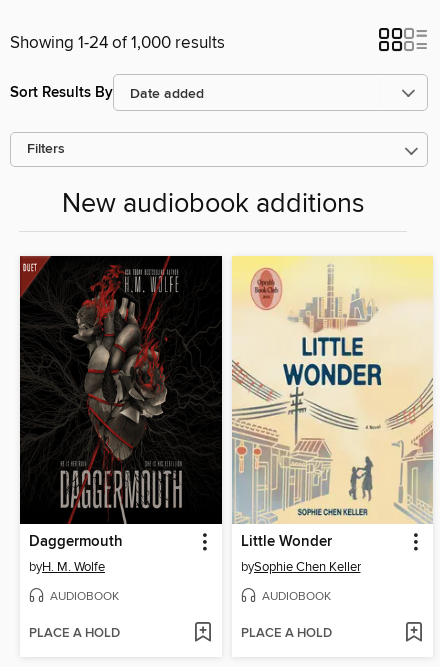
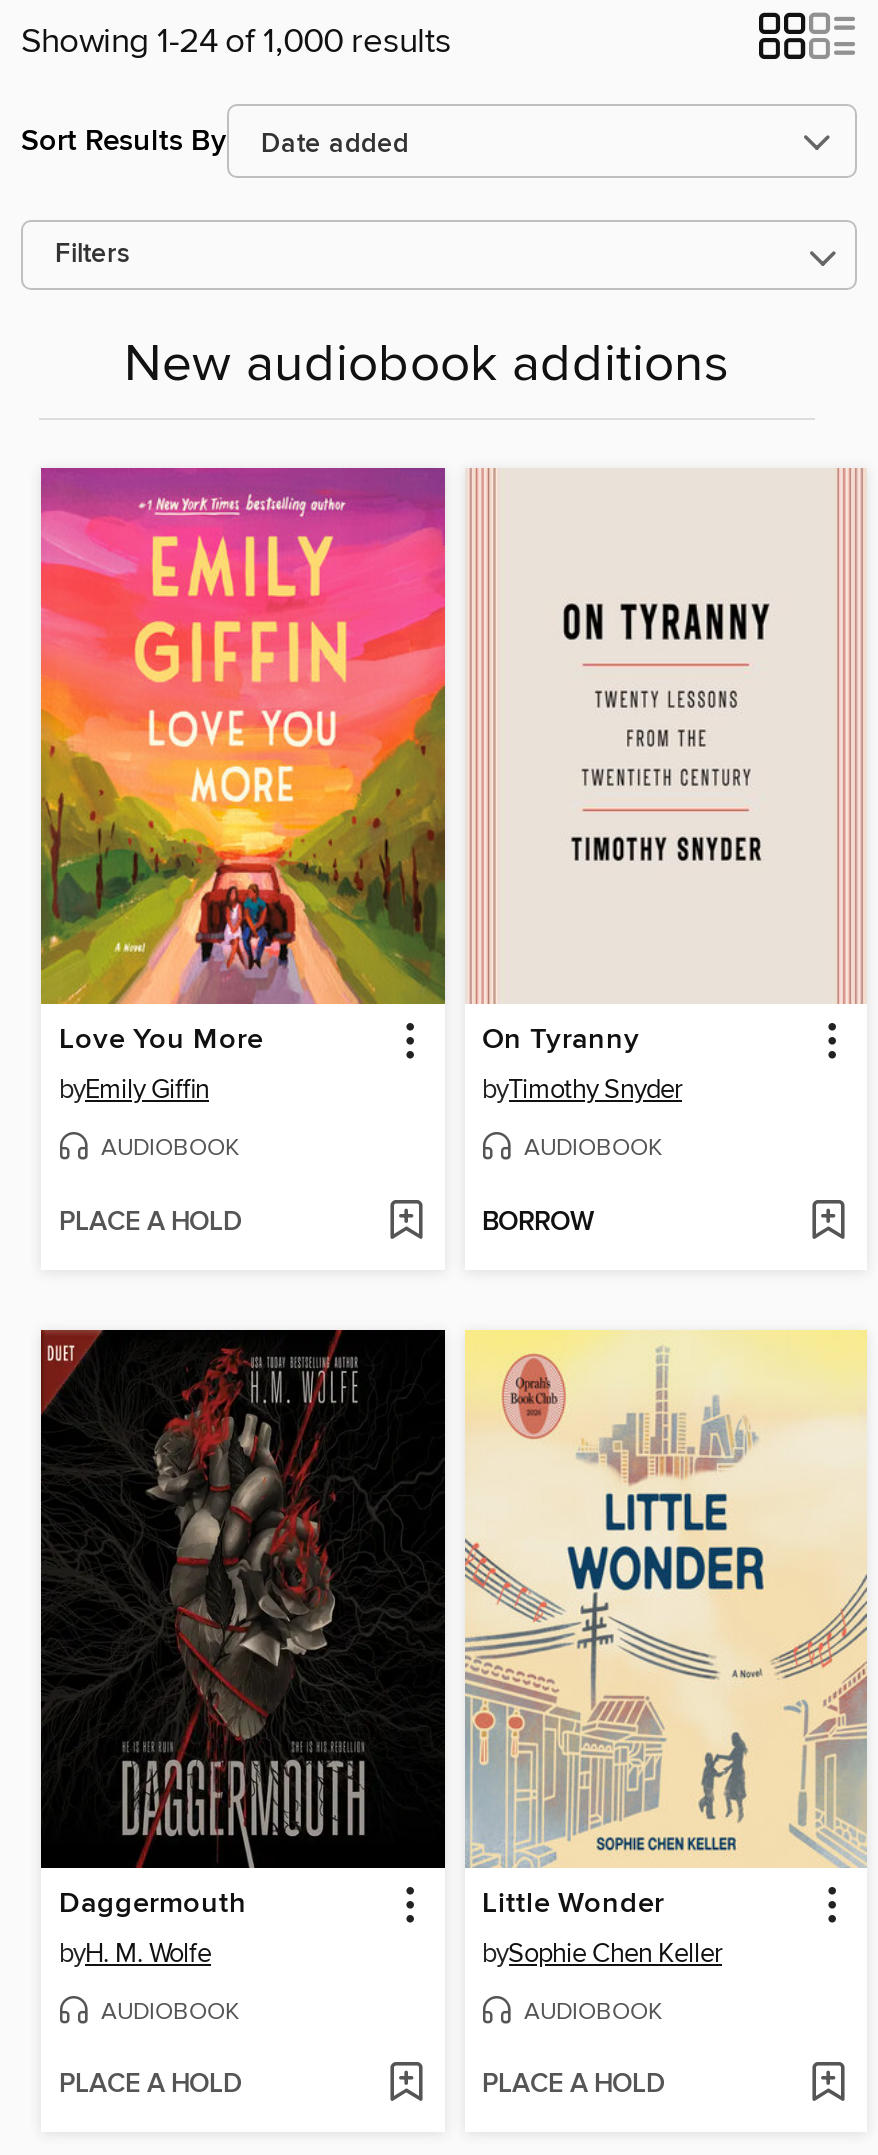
+ [image]
+ Love You More
+ byEmily Giffin
+ AUDIOBOOK
+ PLACE A HOLD

+ [image]
+ On Tyranny
+ byTimothy Snyder
+ AUDIOBOOK
+ BORROW
